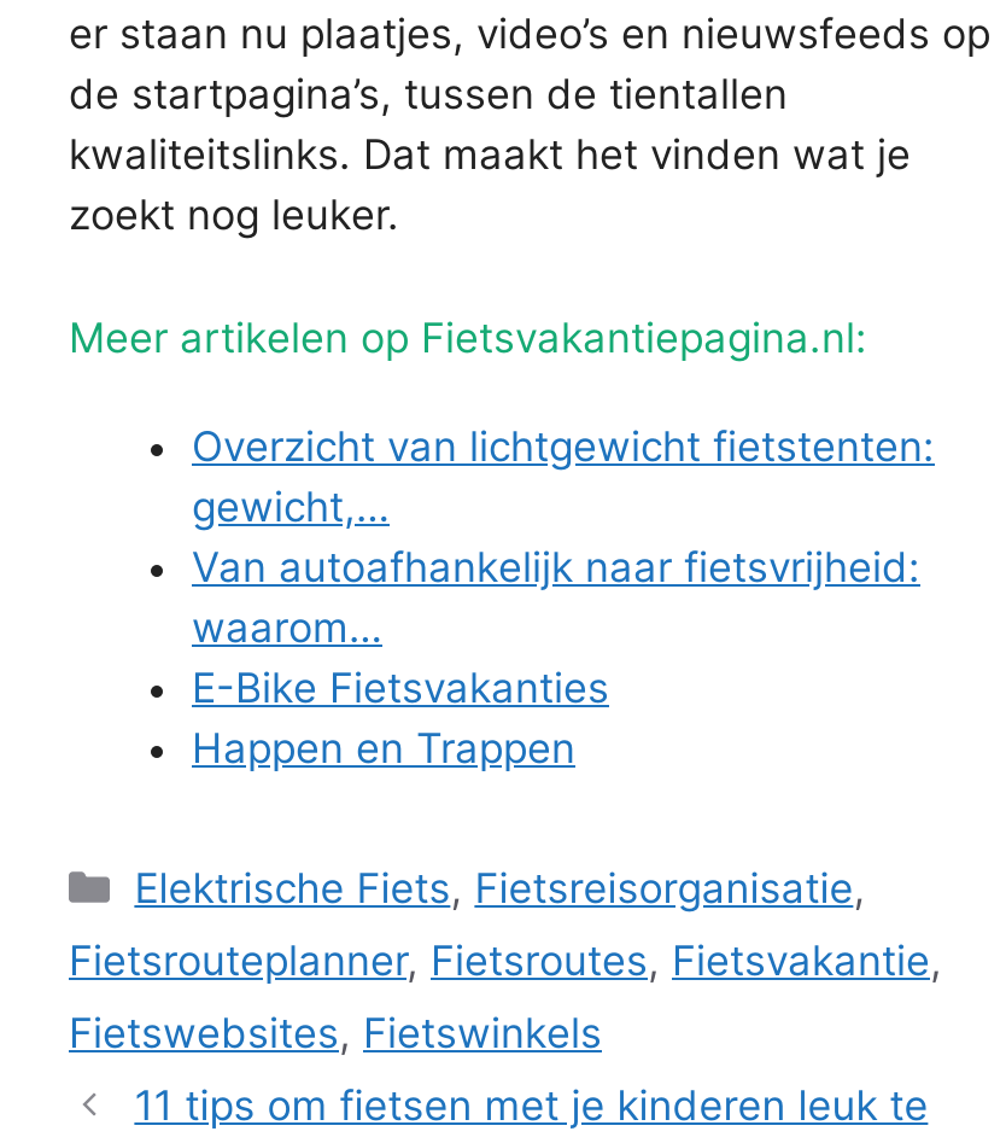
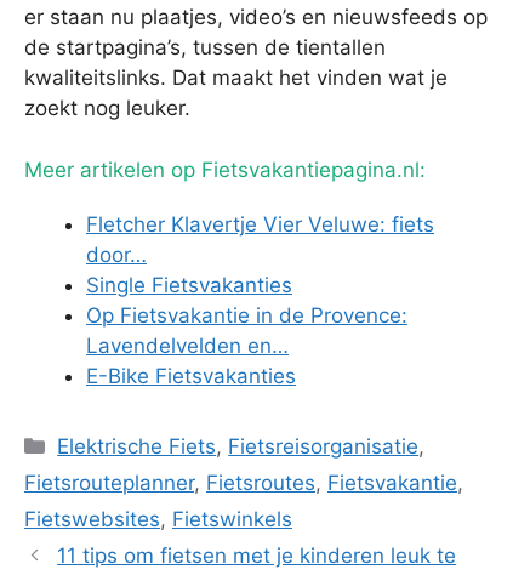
- Overzicht van lichtgewicht fietstenten:
- gewicht,…
- Van autoafhankelijk naar fietsvrijheid:
- waarom…
+ Fletcher Klavertje Vier Veluwe: fiets
+ door…
+ Single Fietsvakanties
+ Op Fietsvakantie in de Provence:
+ Lavendelvelden en…

moved down: E-Bike Fietsvakanties

- Happen en Trappen
